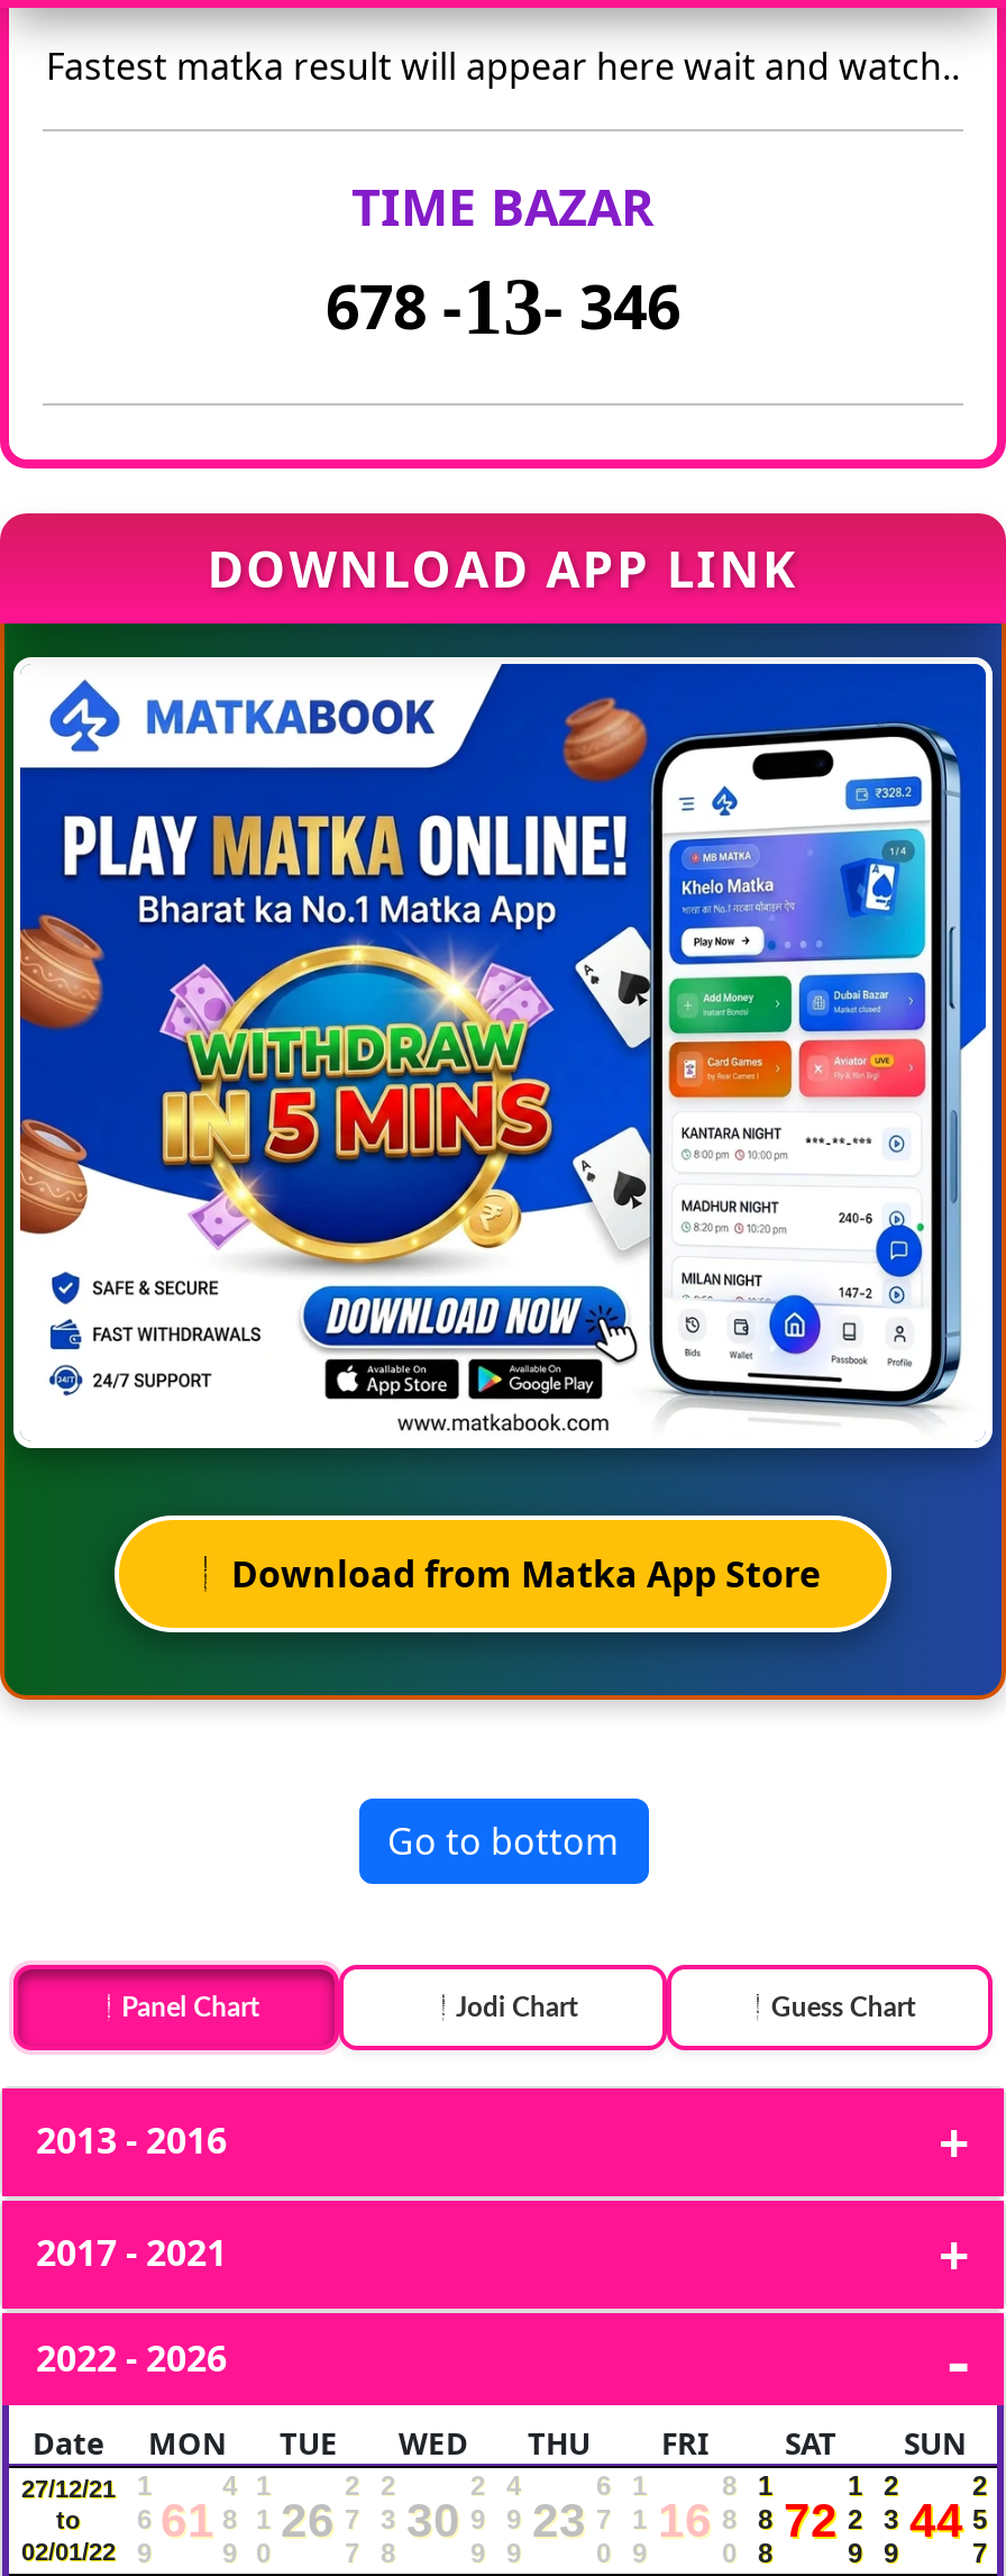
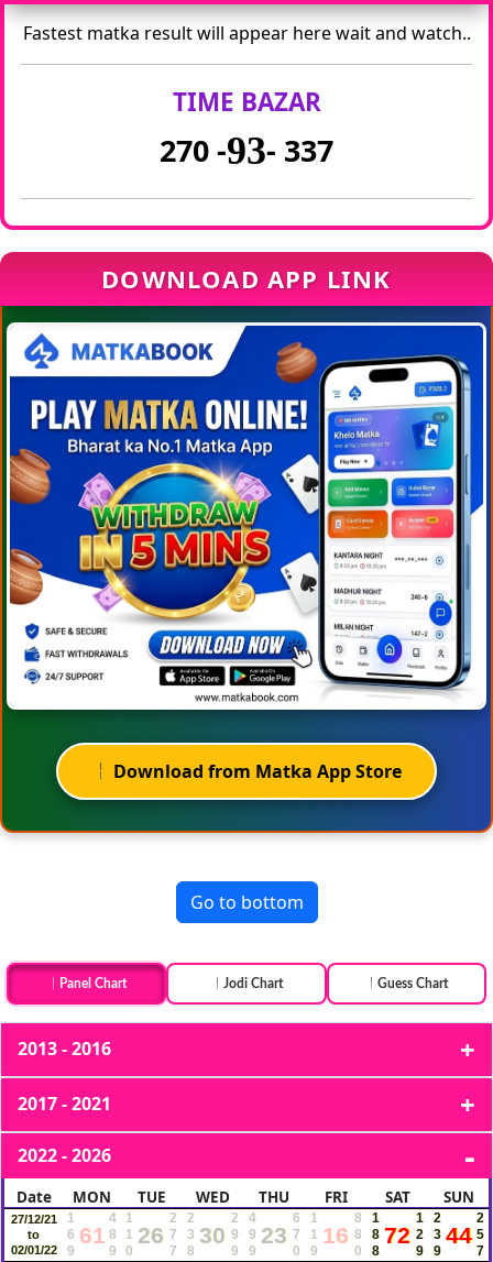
- 678 - 13 - 346
+ 270 - 93 - 337
